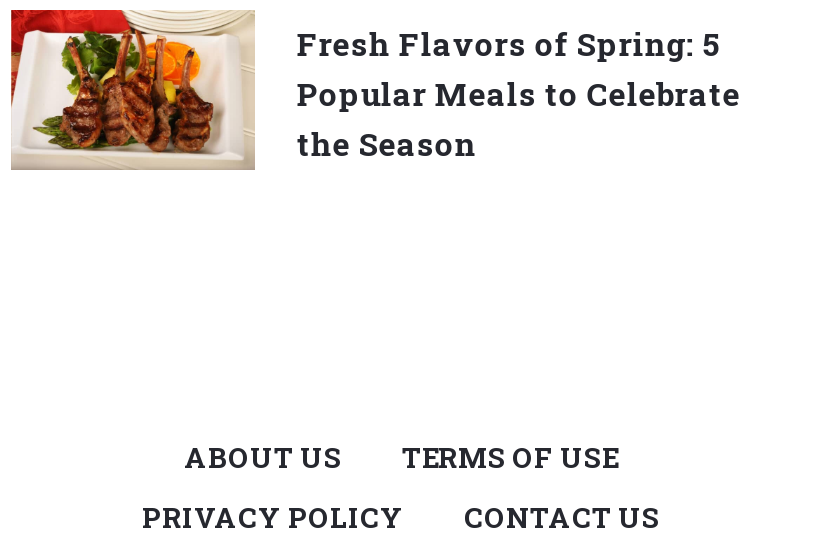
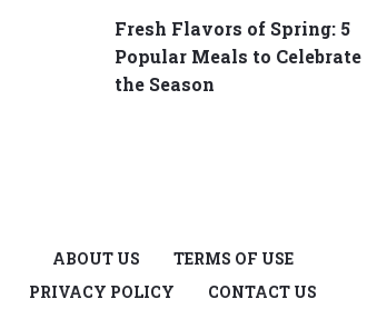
- [image]
